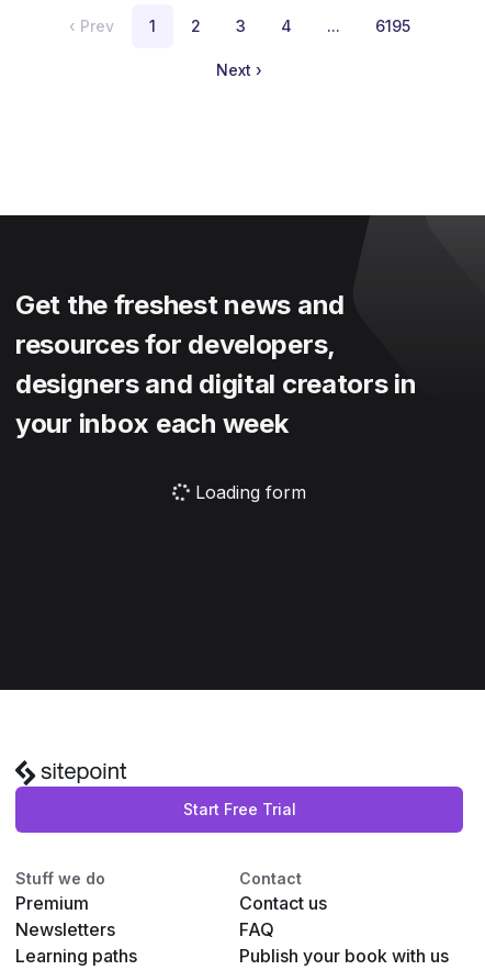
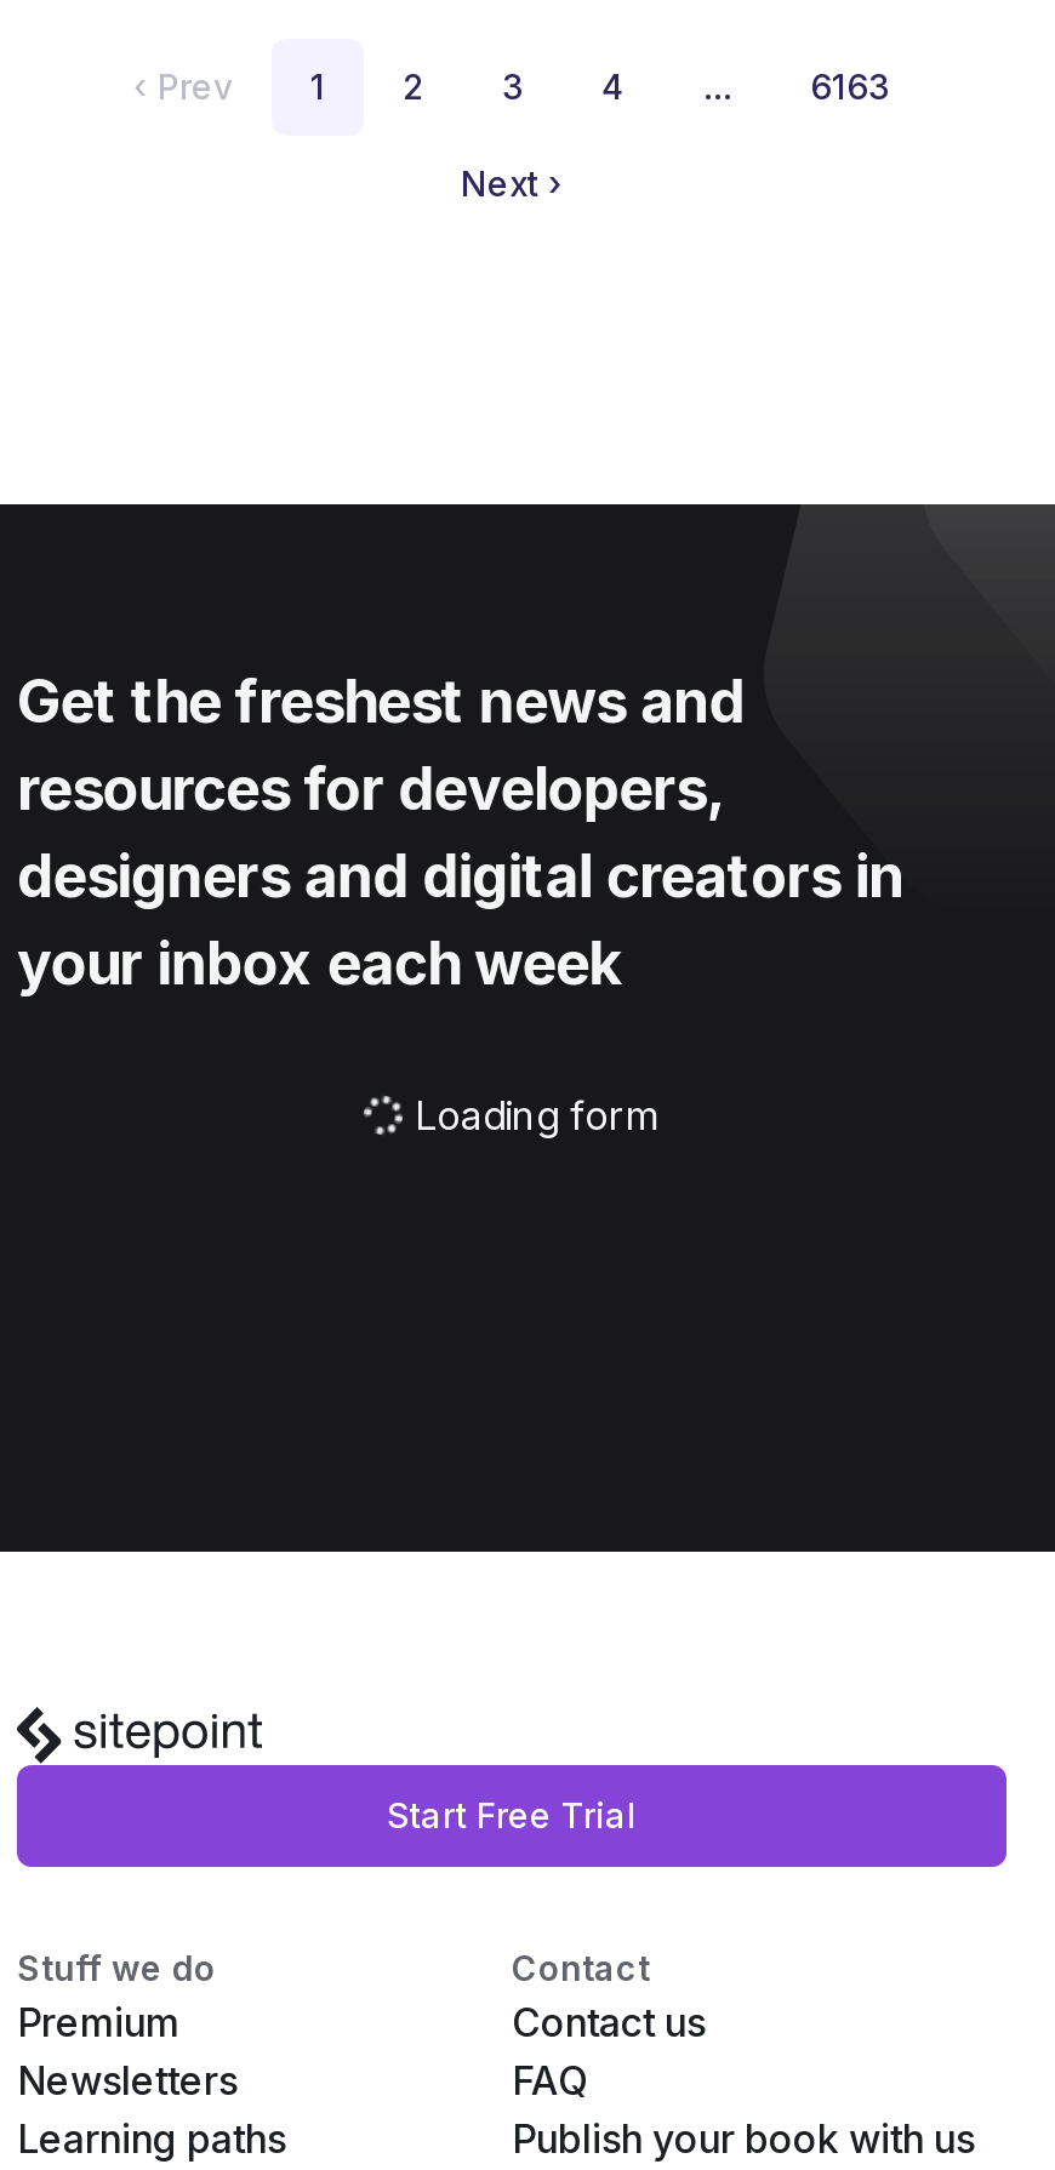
- 6195
+ 6163
